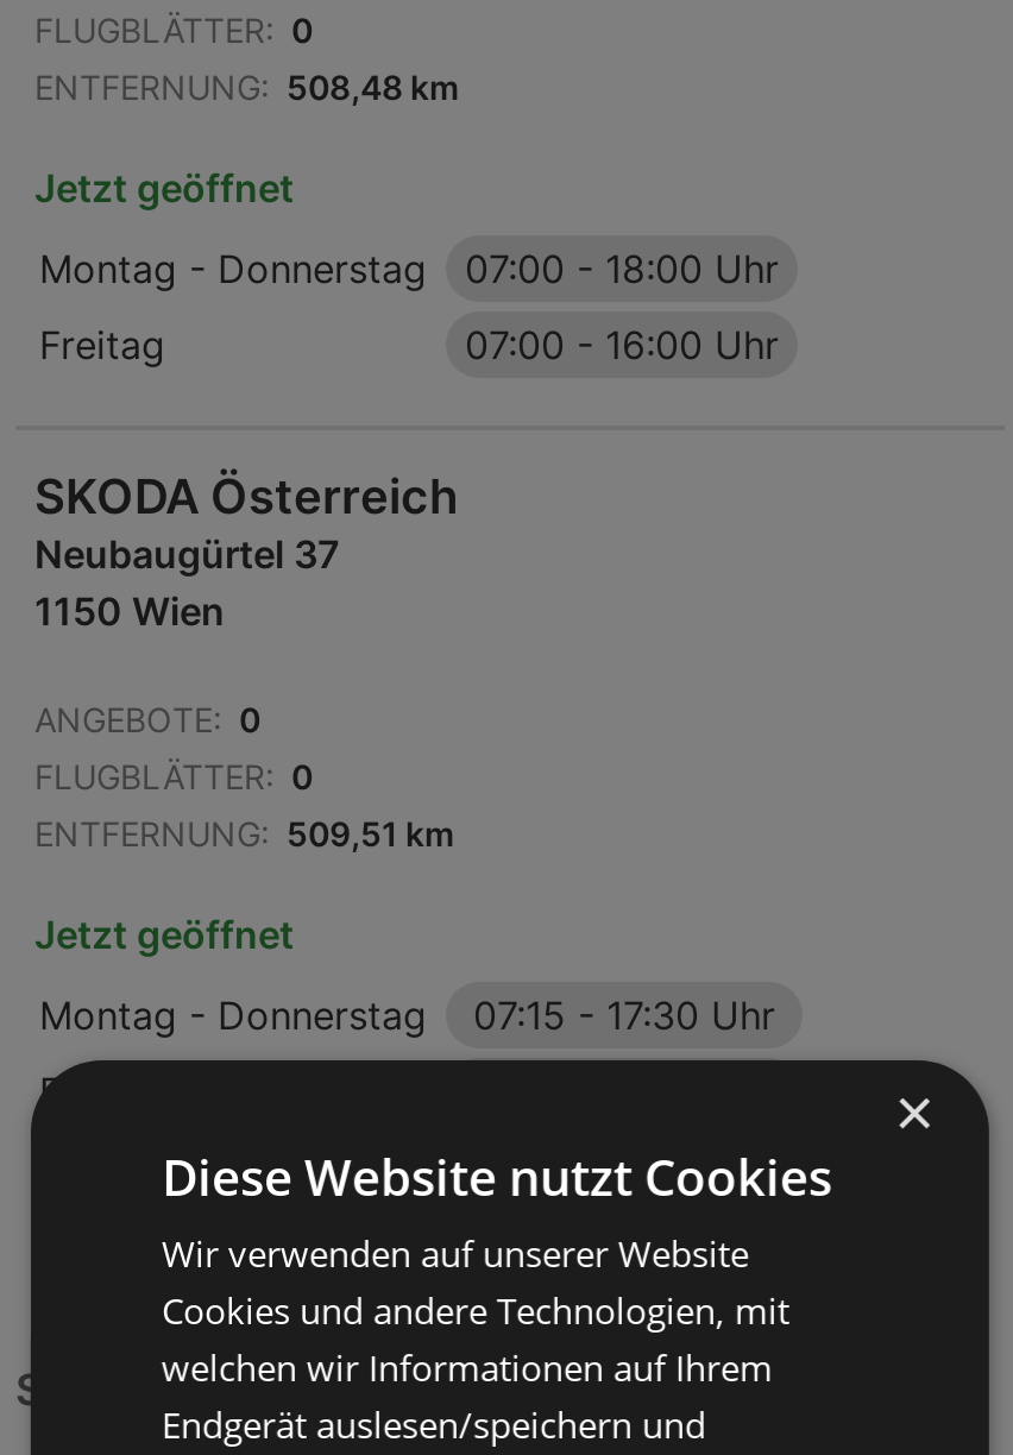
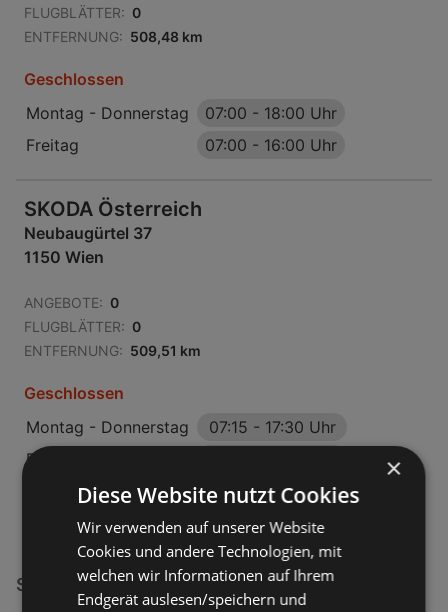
- Jetzt geöffnet
+ Geschlossen

- Jetzt geöffnet
+ Geschlossen
